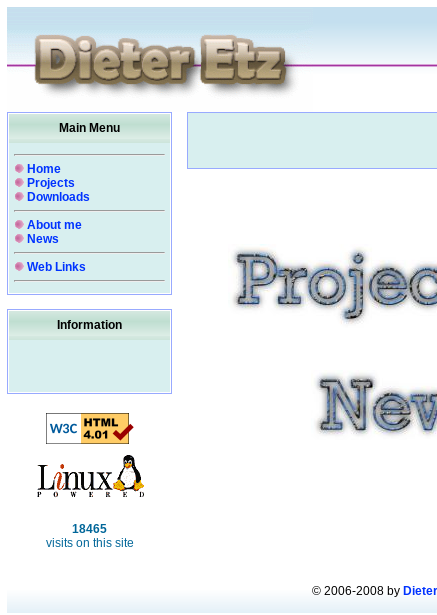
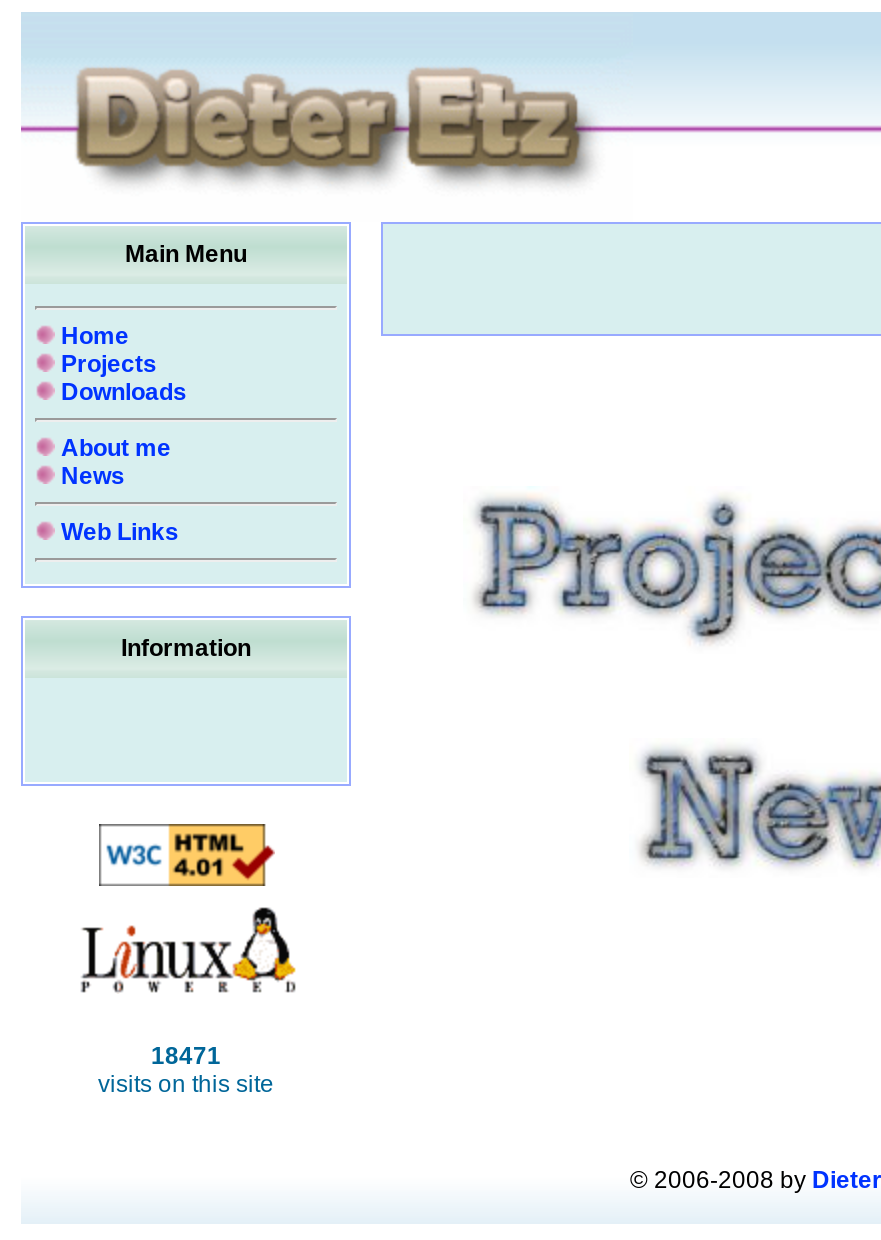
- 18465
+ 18471
